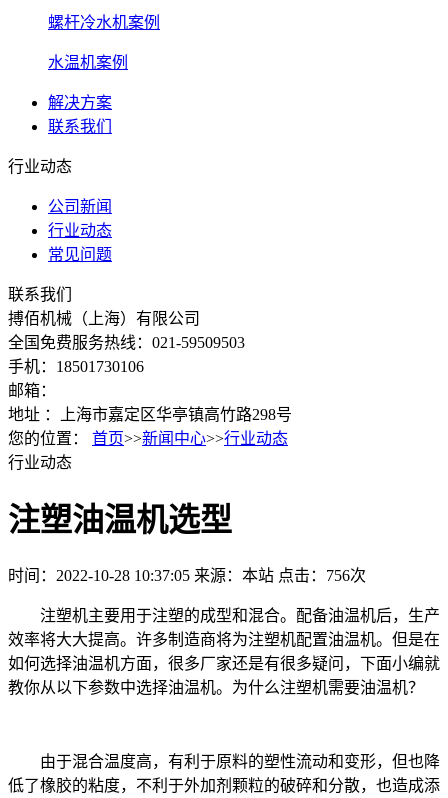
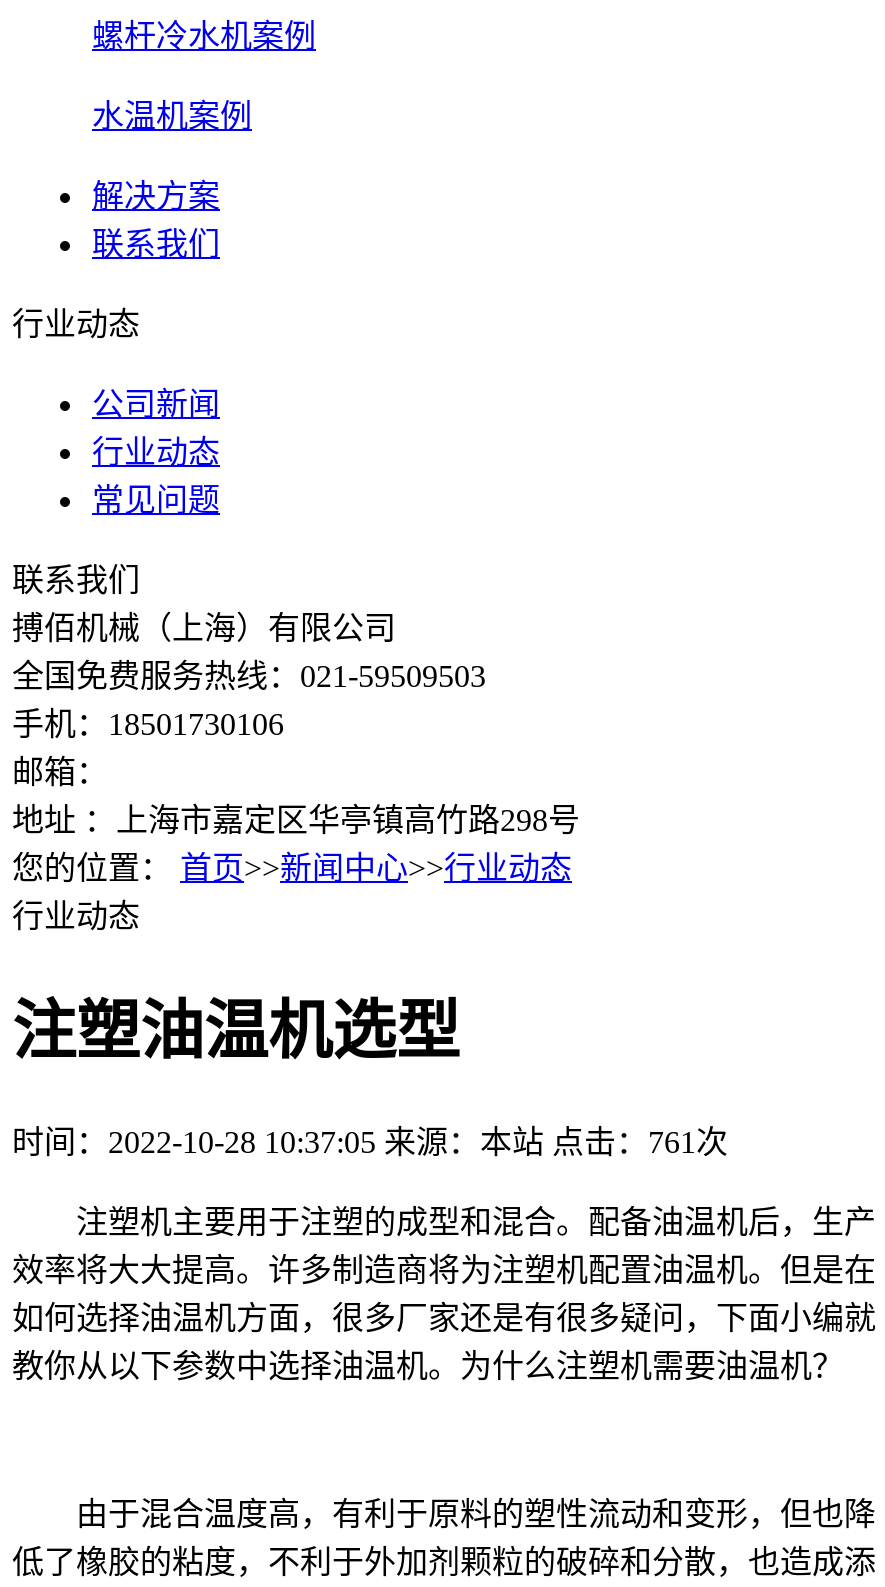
- 时间：2022-10-28 10:37:05 来源：本站 点击：756次
+ 时间：2022-10-28 10:37:05 来源：本站 点击：761次
